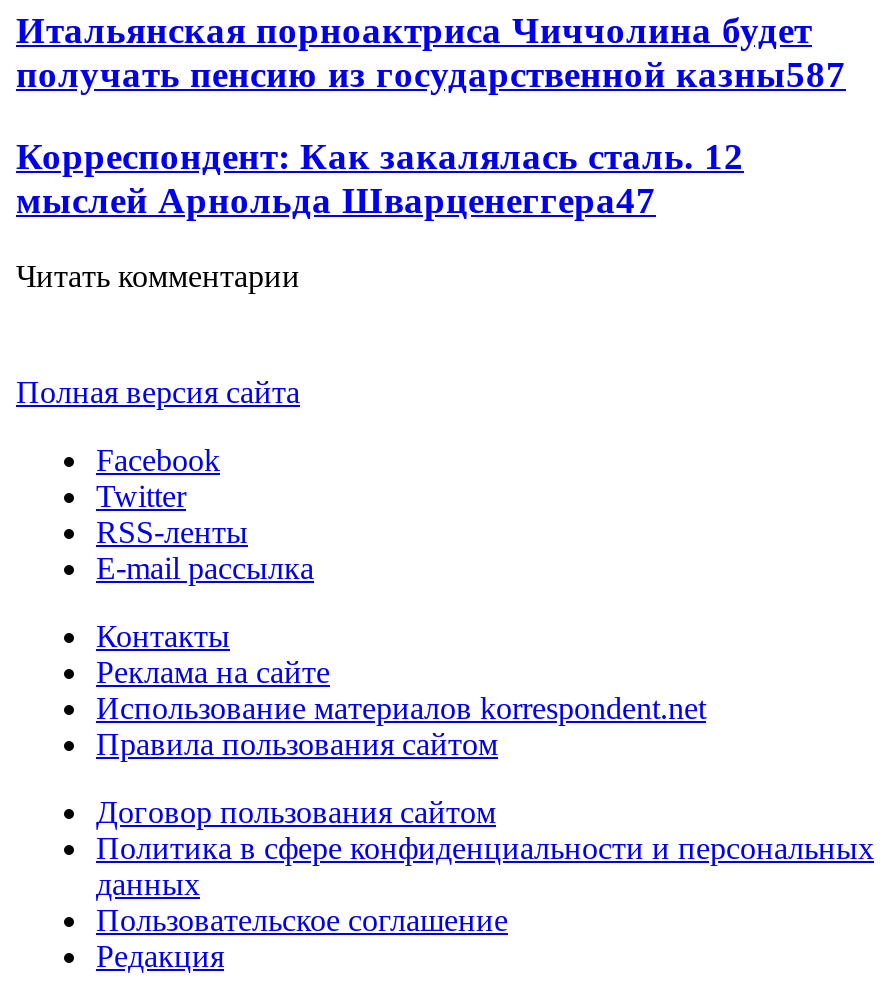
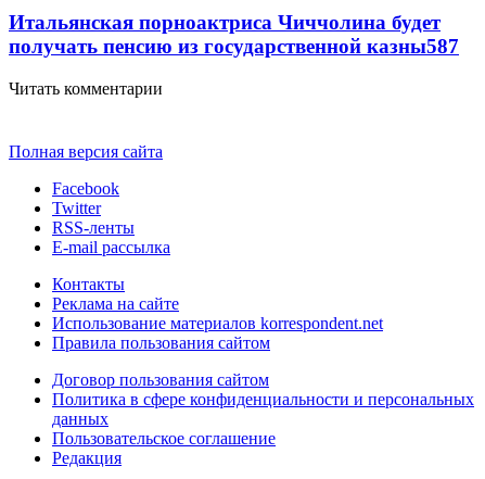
- Корреспондент: Как закалялась сталь. 12
- мыслей Арнольда Шварценеггера47
